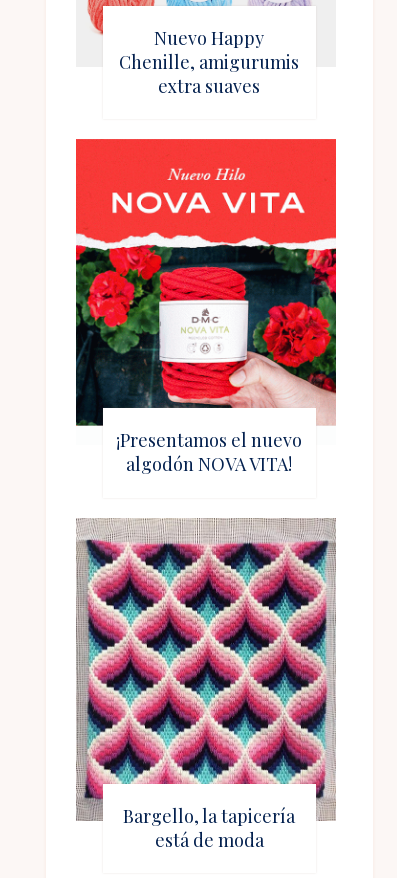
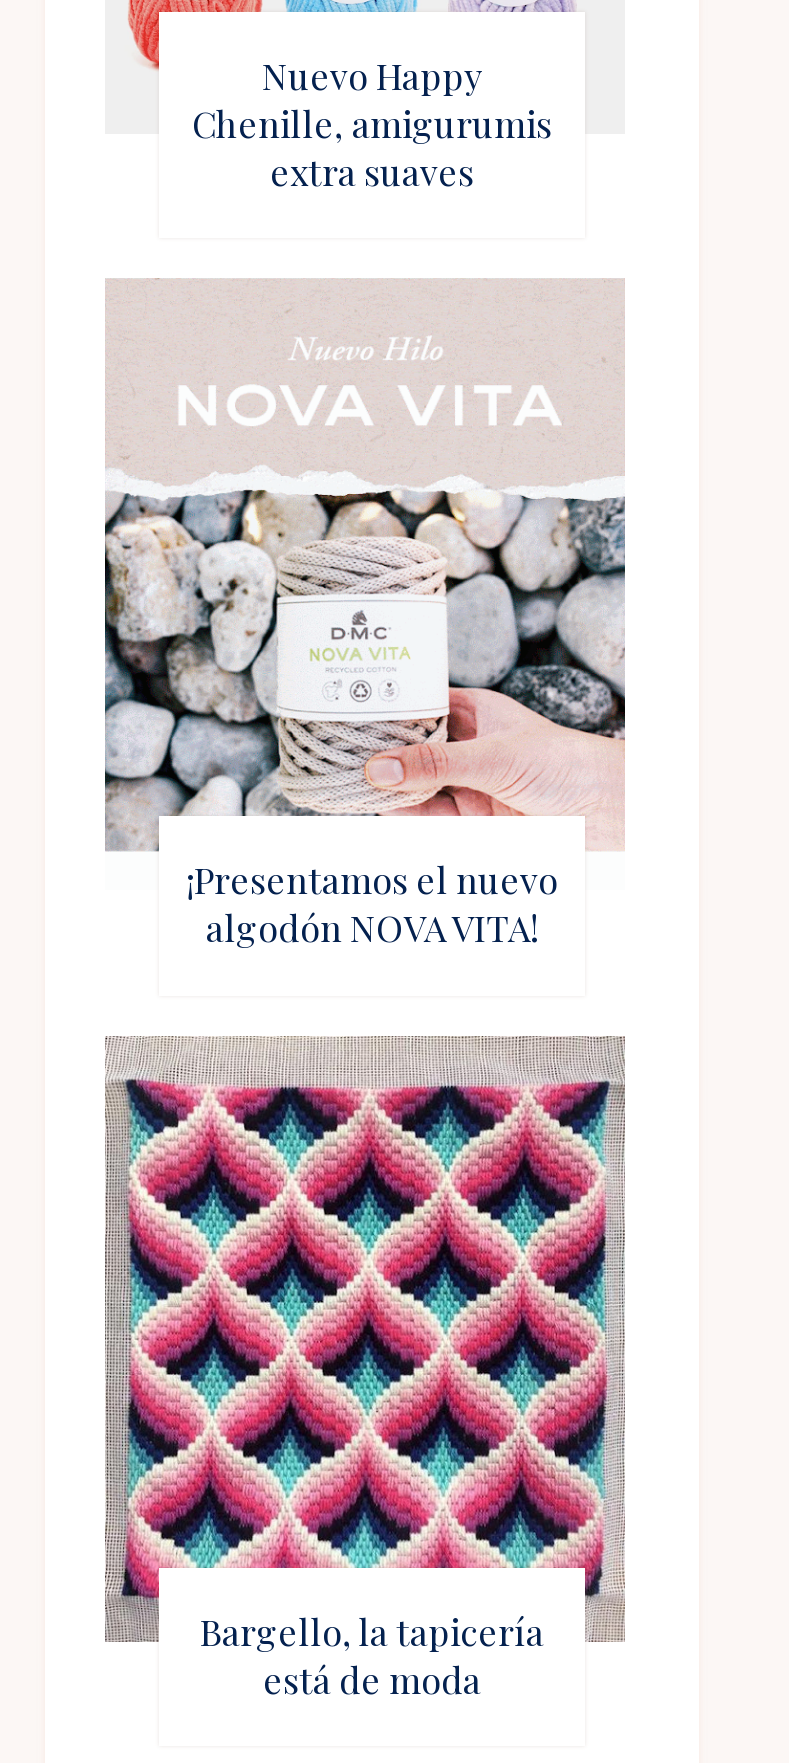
- [image]
+ [image]
